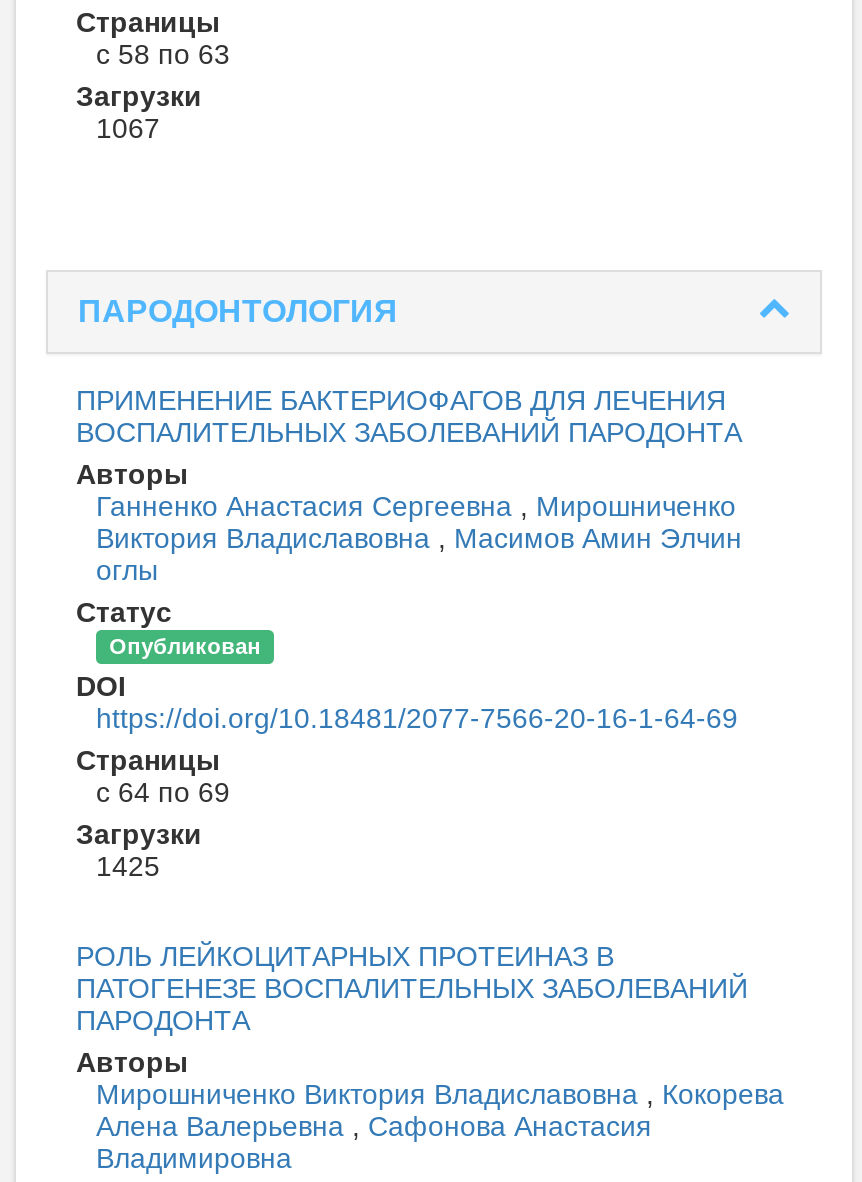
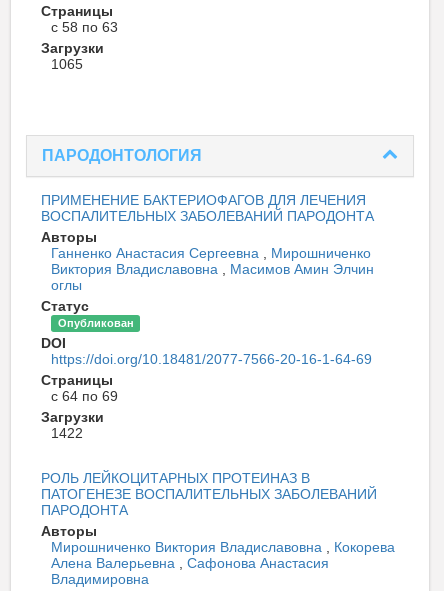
- 1067
+ 1065

- 1425
+ 1422
